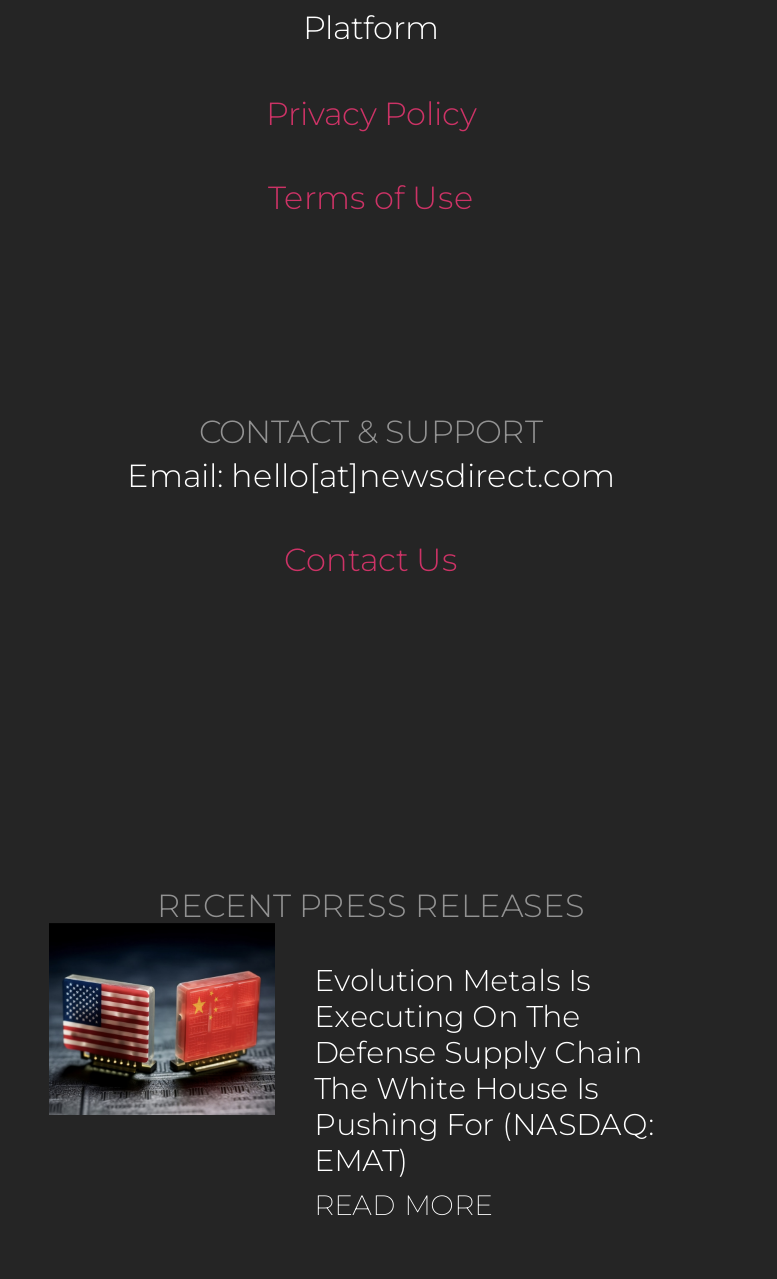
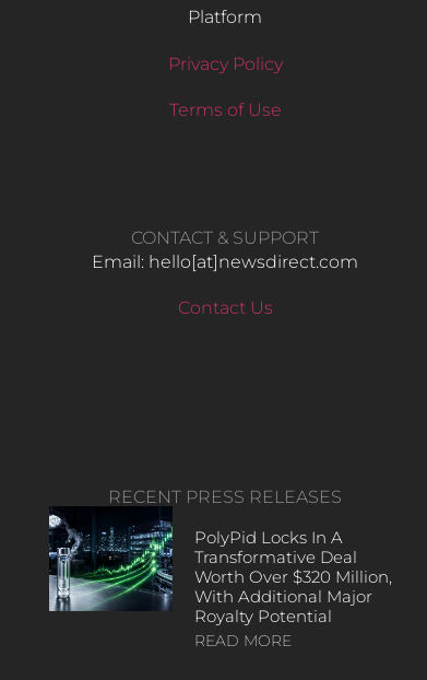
- [image]
- Evolution Metals Is
- Executing On The
- Defense Supply Chain
- The White House Is
- Pushing For (NASDAQ:
- EMAT)
+ [image]
+ PolyPid Locks In A
+ Transformative Deal
+ Worth Over $320 Million,
+ With Additional Major
+ Royalty Potential
